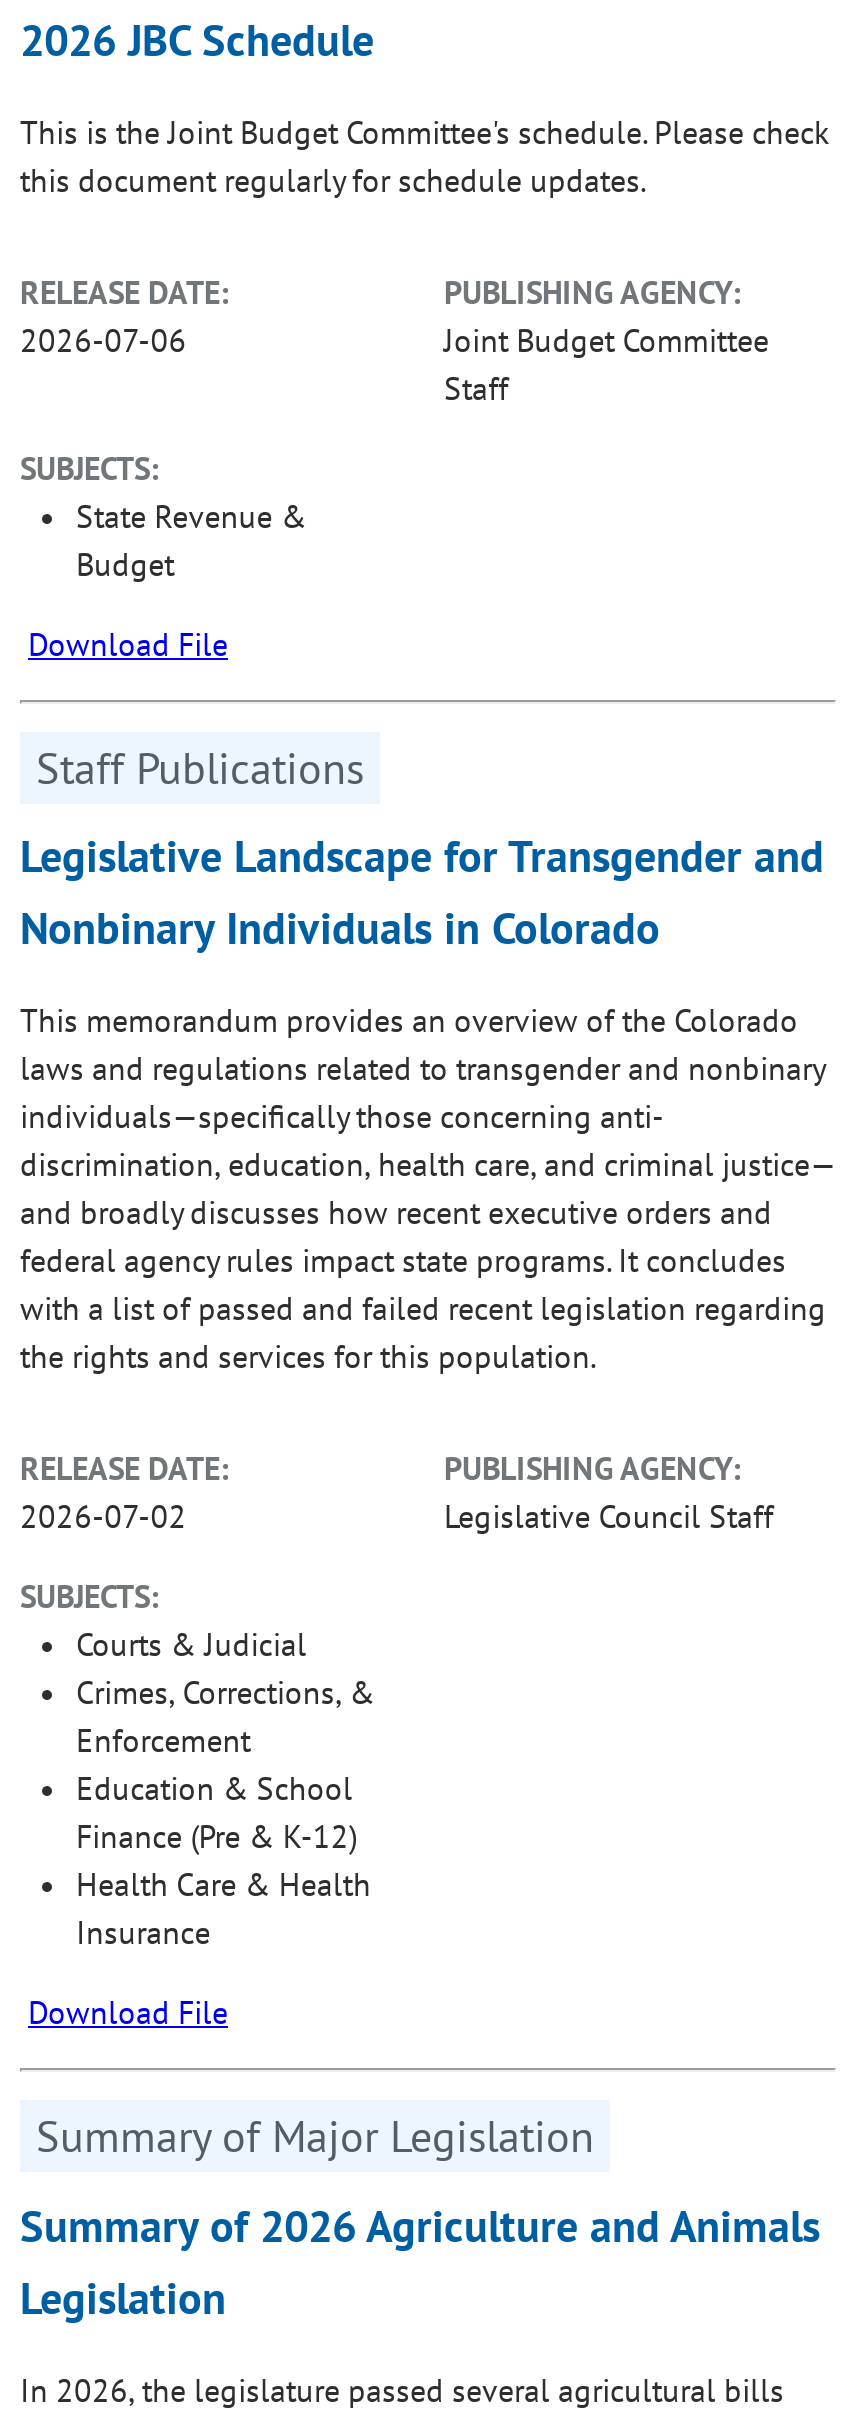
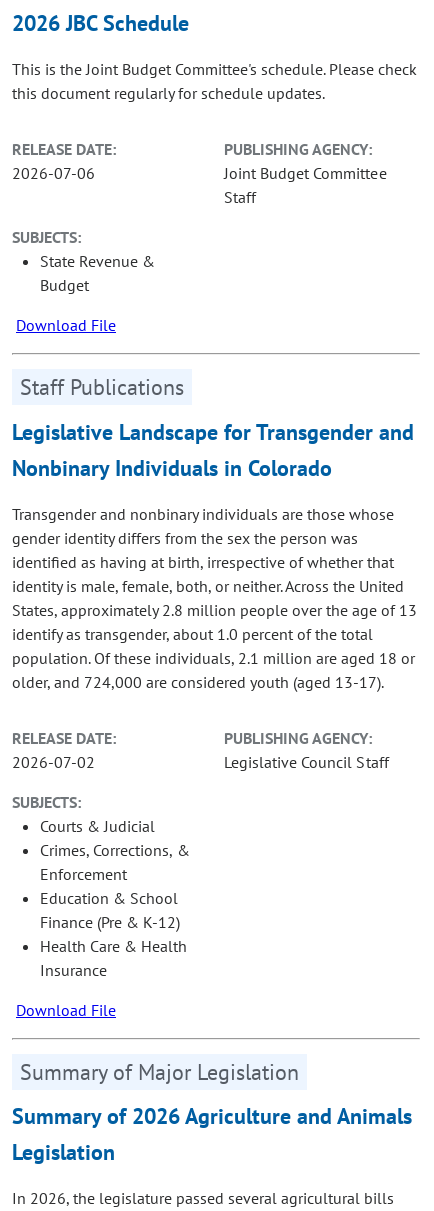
- This memorandum provides an overview of the Colorado
- laws and regulations related to transgender and nonbinary
- individuals—specifically those concerning anti-
- discrimination, education, health care, and criminal justice—
- and broadly discusses how recent executive orders and
- federal agency rules impact state programs. It concludes
- with a list of passed and failed recent legislation regarding
- the rights and services for this population.
+ Transgender and nonbinary individuals are those whose
+ gender identity differs from the sex the person was
+ identified as having at birth, irrespective of whether that
+ identity is male, female, both, or neither. Across the United
+ States, approximately 2.8 million people over the age of 13
+ identify as transgender, about 1.0 percent of the total
+ population. Of these individuals, 2.1 million are aged 18 or
+ older, and 724,000 are considered youth (aged 13-17).
